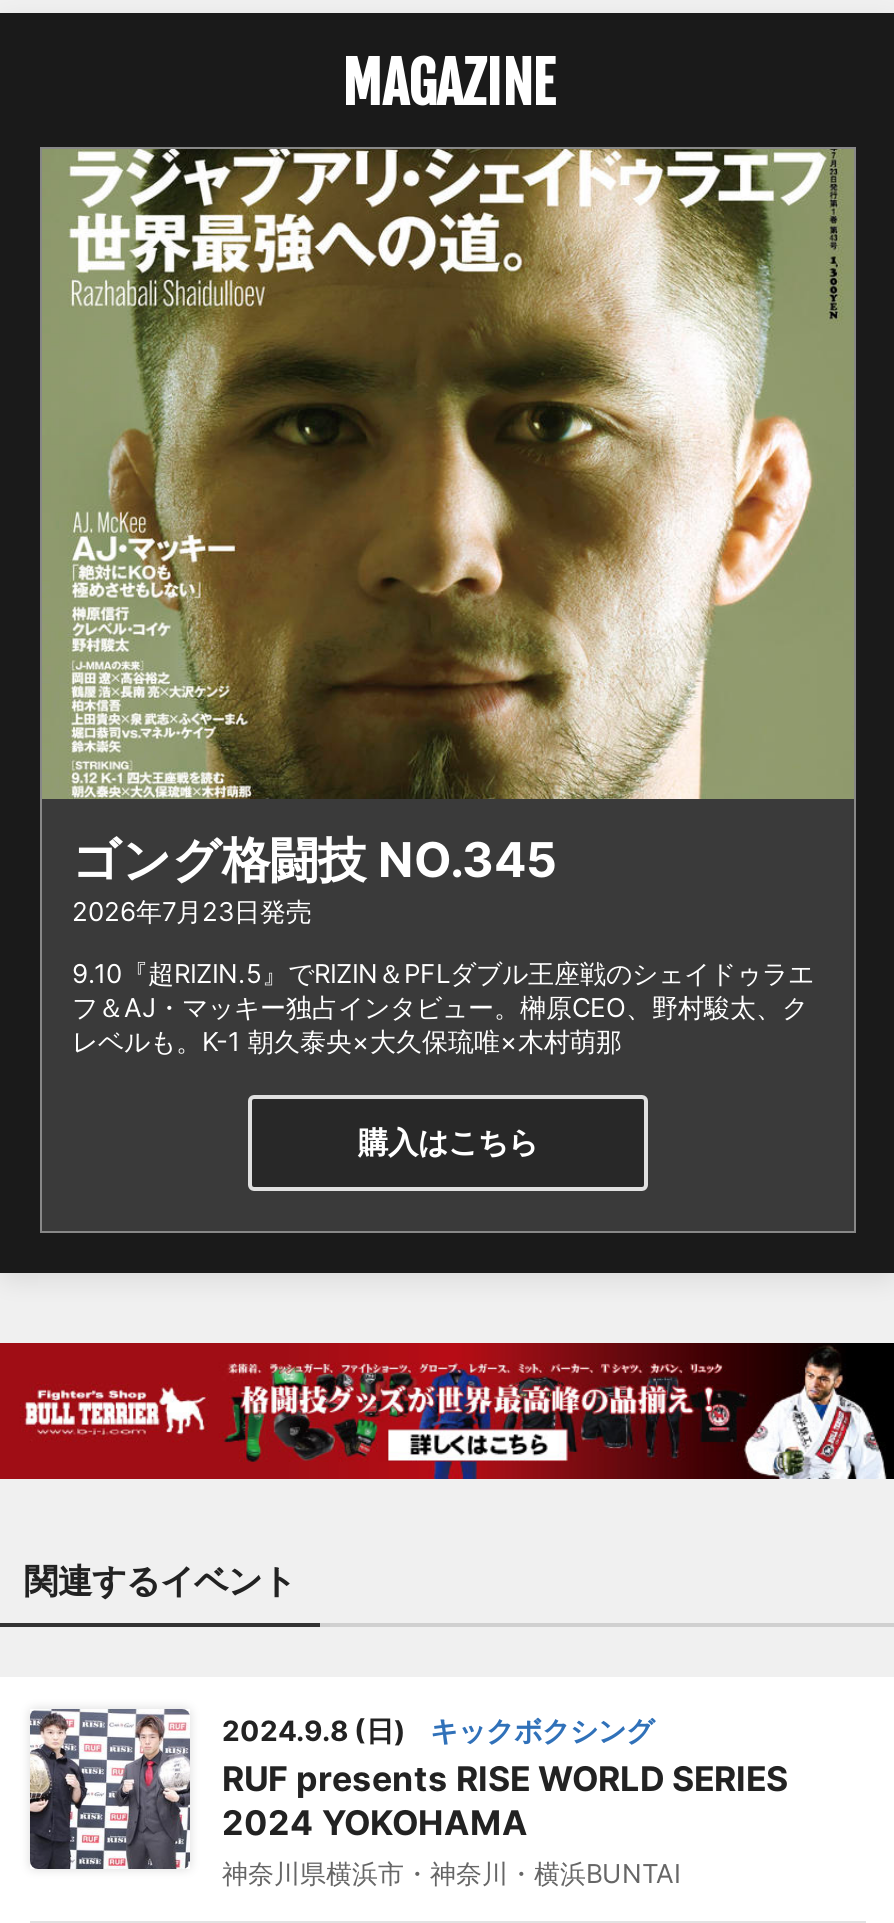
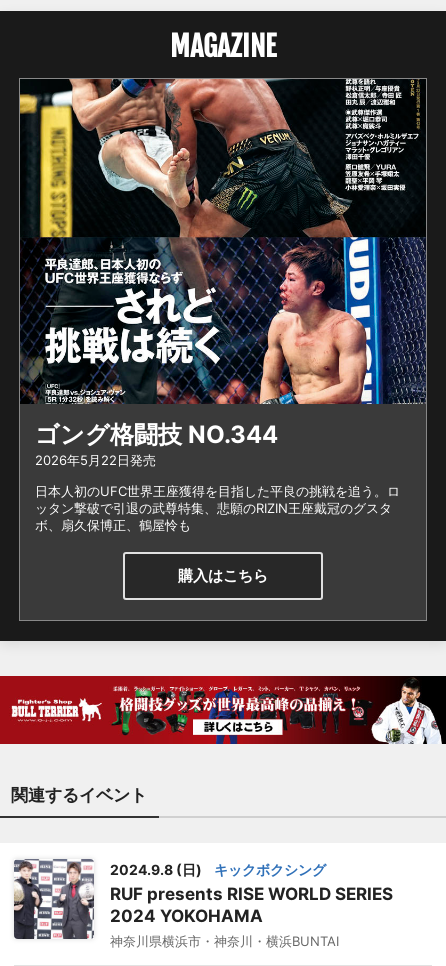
- [image]
- ゴング格闘技 NO.345
- 2026年7月23日発売
+ [image]
+ ゴング格闘技 NO.344
+ 2026年5月22日発売

- 9.10『超RIZIN.5』でRIZIN＆PFLダブル王座戦のシェイドゥラエ
- フ＆AJ・マッキー独占インタビュー。榊原CEO、野村駿太、ク
- レベルも。K-1 朝久泰央×大久保琉唯×木村萌那
+ 日本人初のUFC世界王座獲得を目指した平良の挑戦を追う。ロ
+ ッタン撃破で引退の武尊特集、悲願のRIZIN王座戴冠のグスタ
+ ボ、扇久保博正、鶴屋怜も
